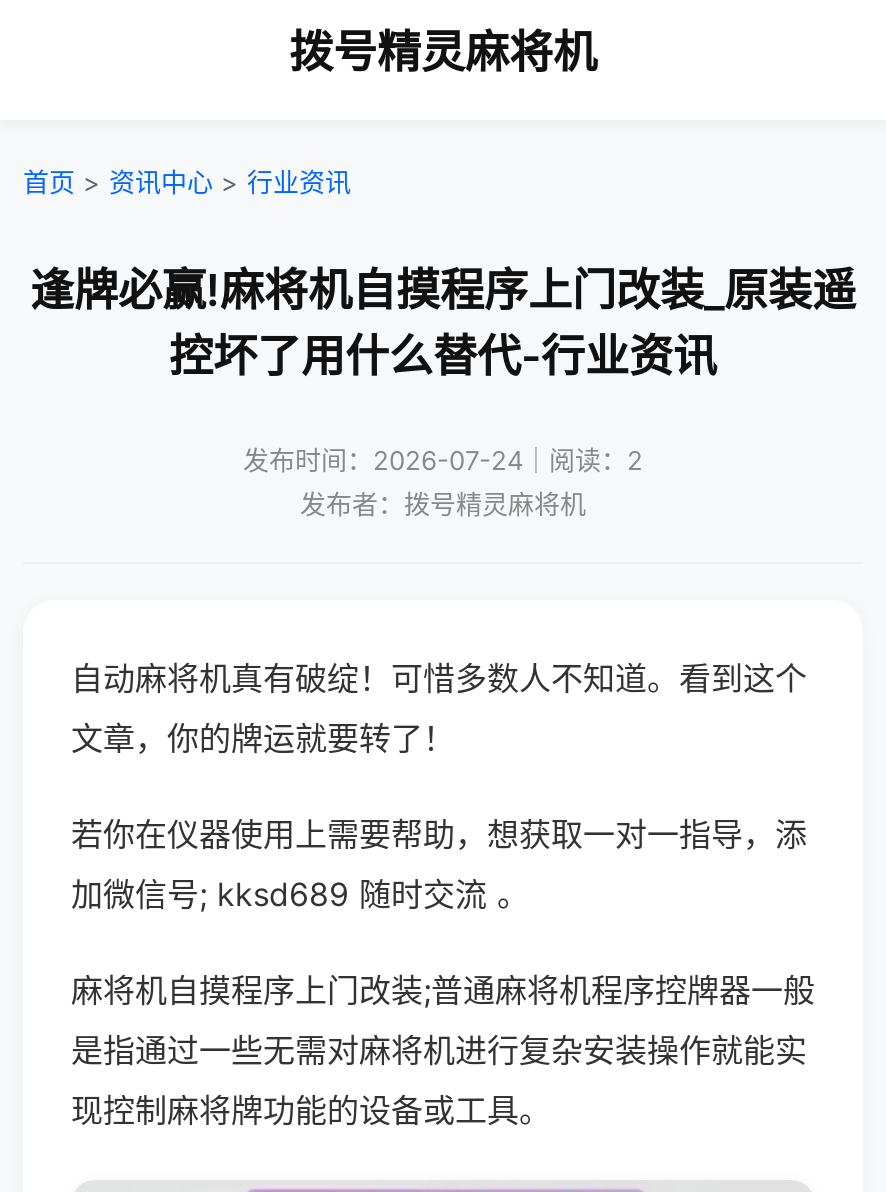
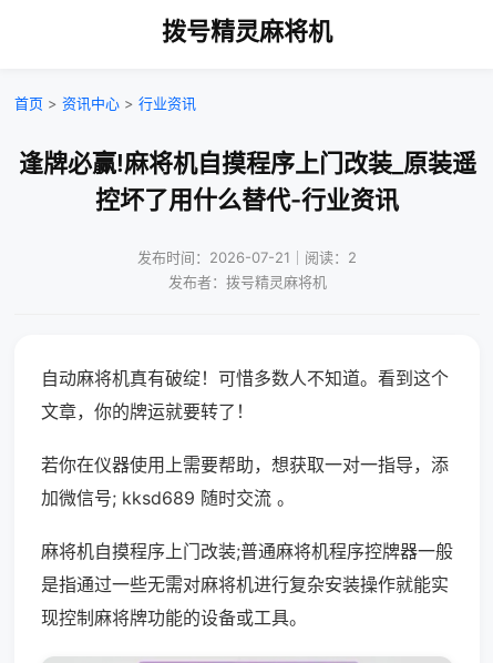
- 发布时间：2026-07-24｜阅读：2
+ 发布时间：2026-07-21｜阅读：2
